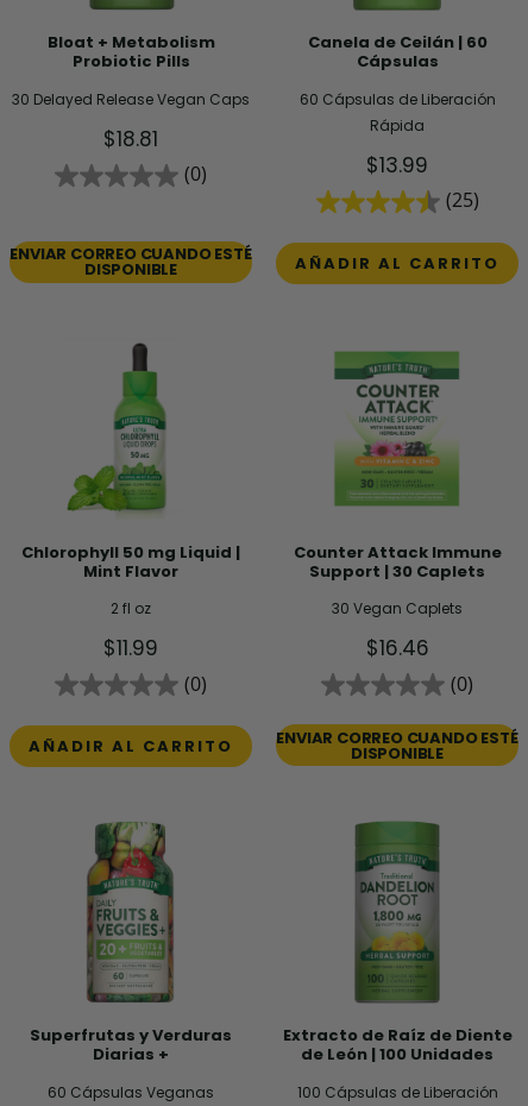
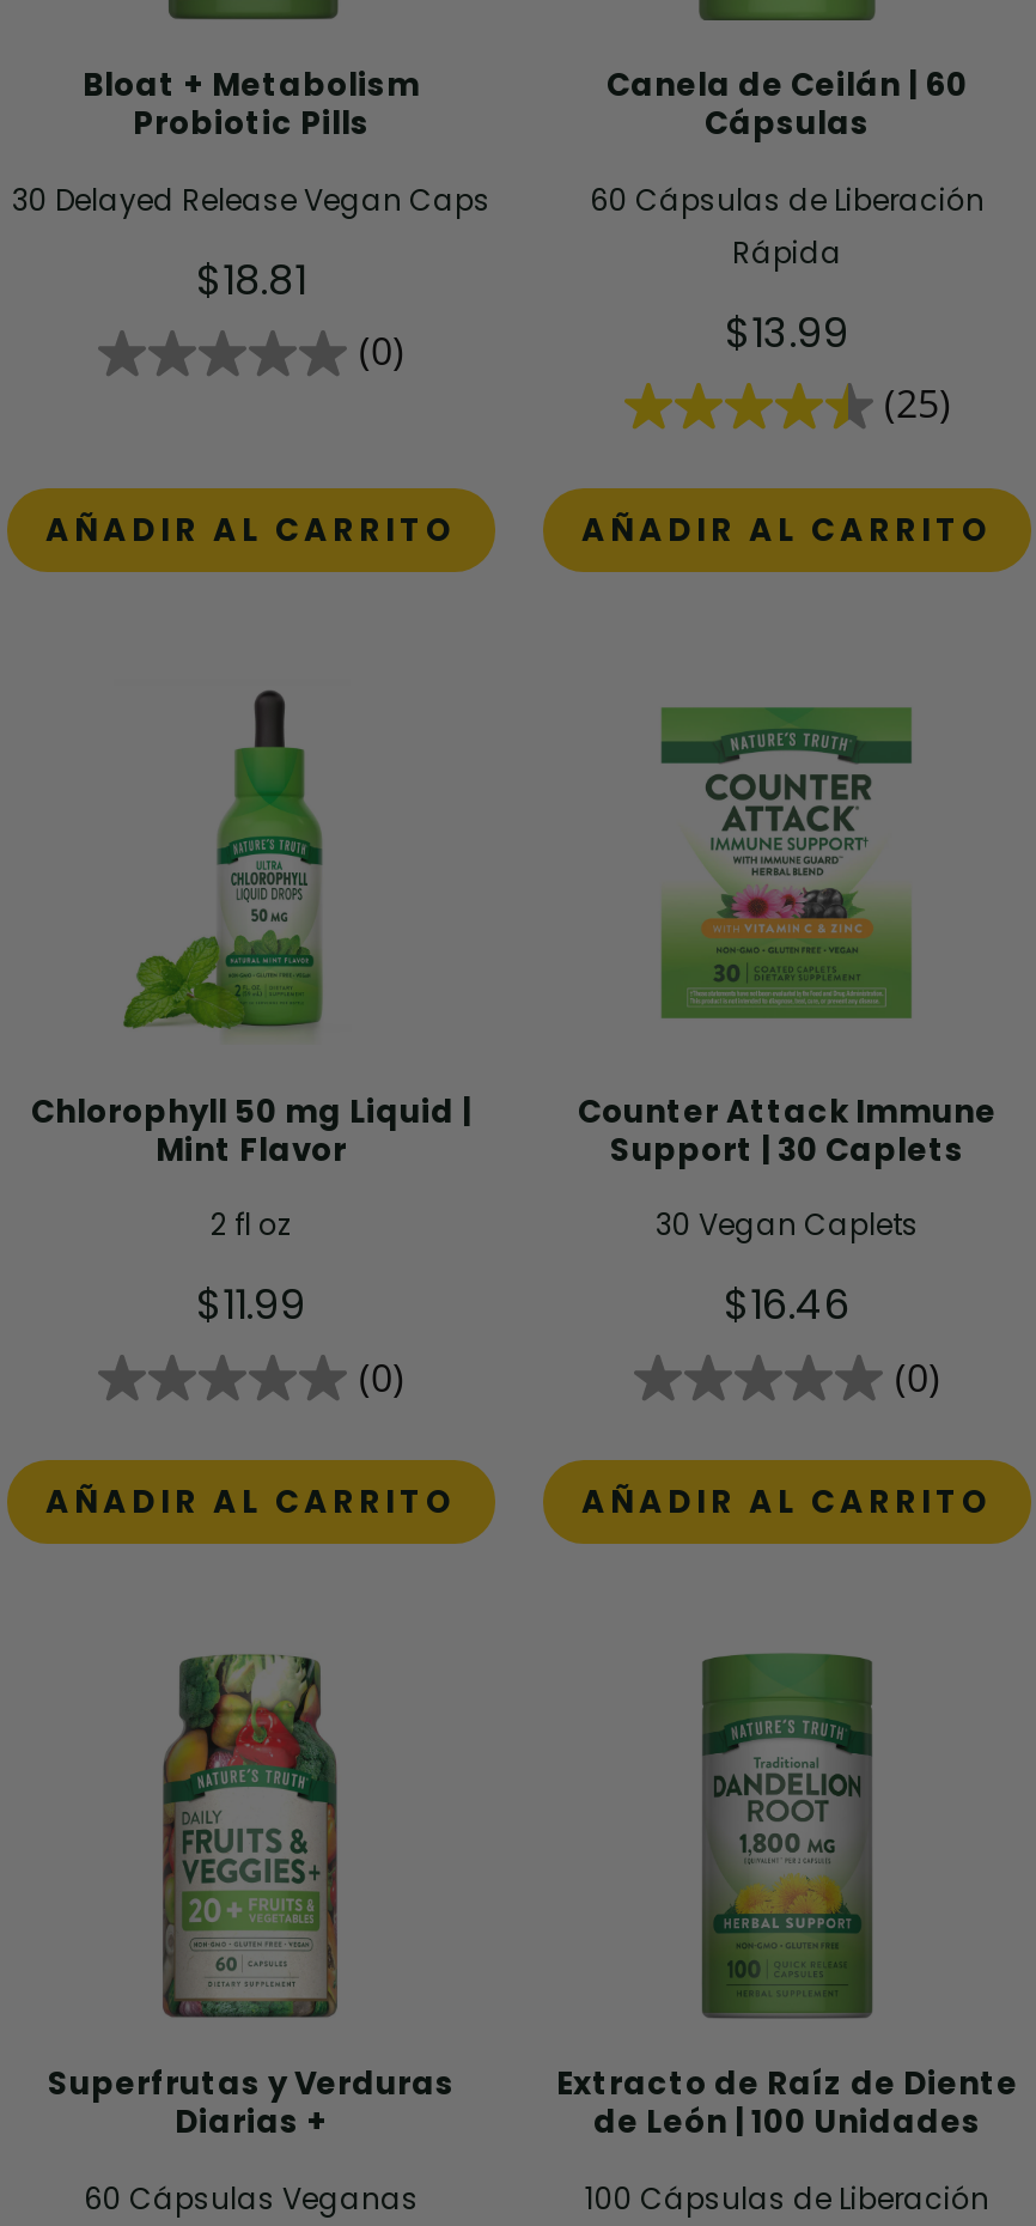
- ENVIAR CORREO CUANDO ESTÉ
- DISPONIBLE
+ AÑADIR AL CARRITO

- ENVIAR CORREO CUANDO ESTÉ
- DISPONIBLE
+ AÑADIR AL CARRITO
